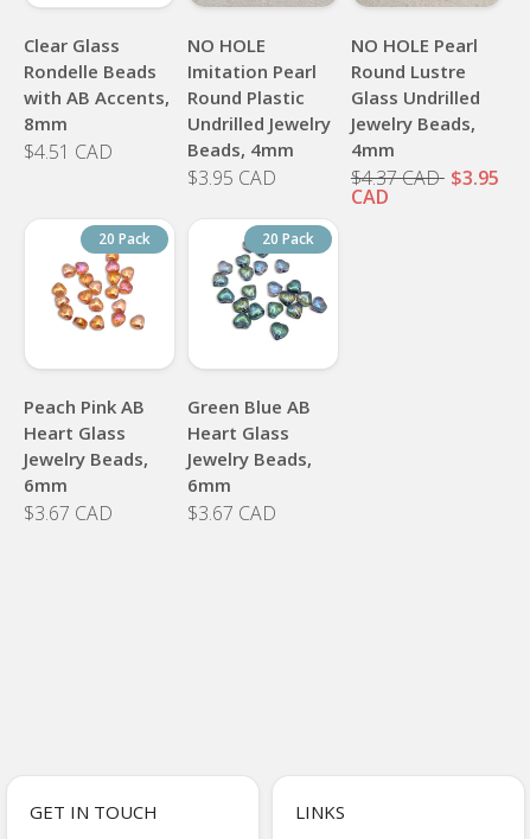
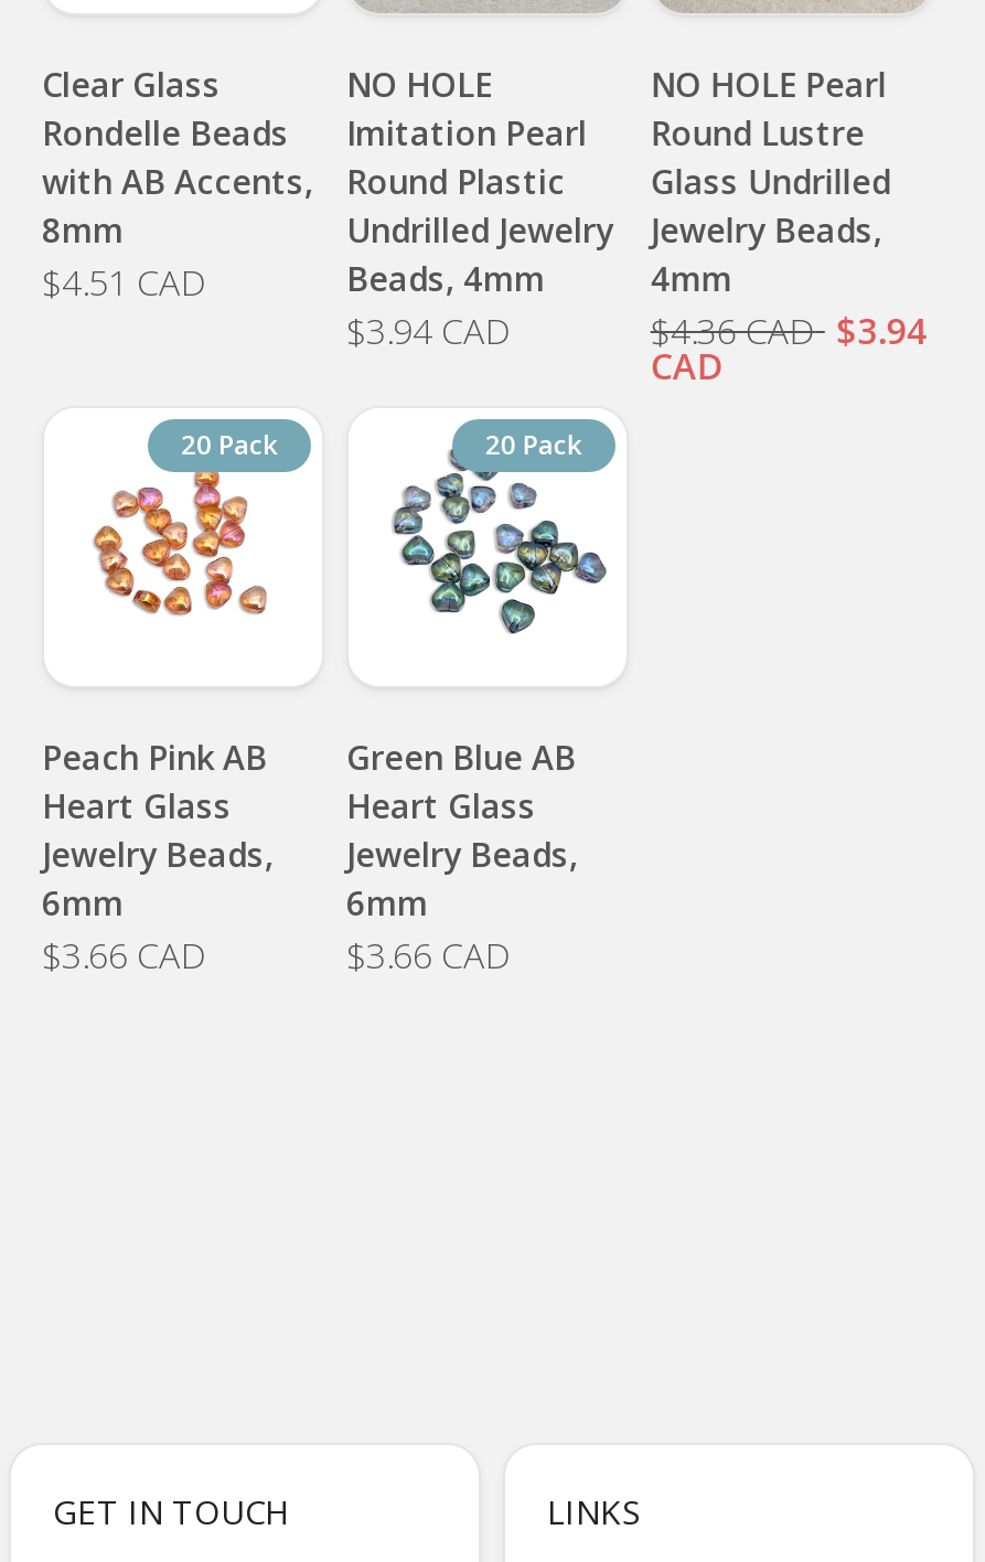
- $3.95 CAD
+ $3.94 CAD

- $4.37 CAD $3.95
+ $4.36 CAD $3.94

- $3.67 CAD
+ $3.66 CAD

- $3.67 CAD
+ $3.66 CAD
